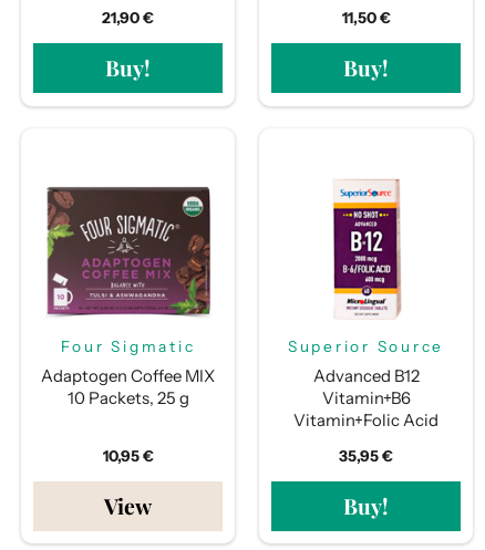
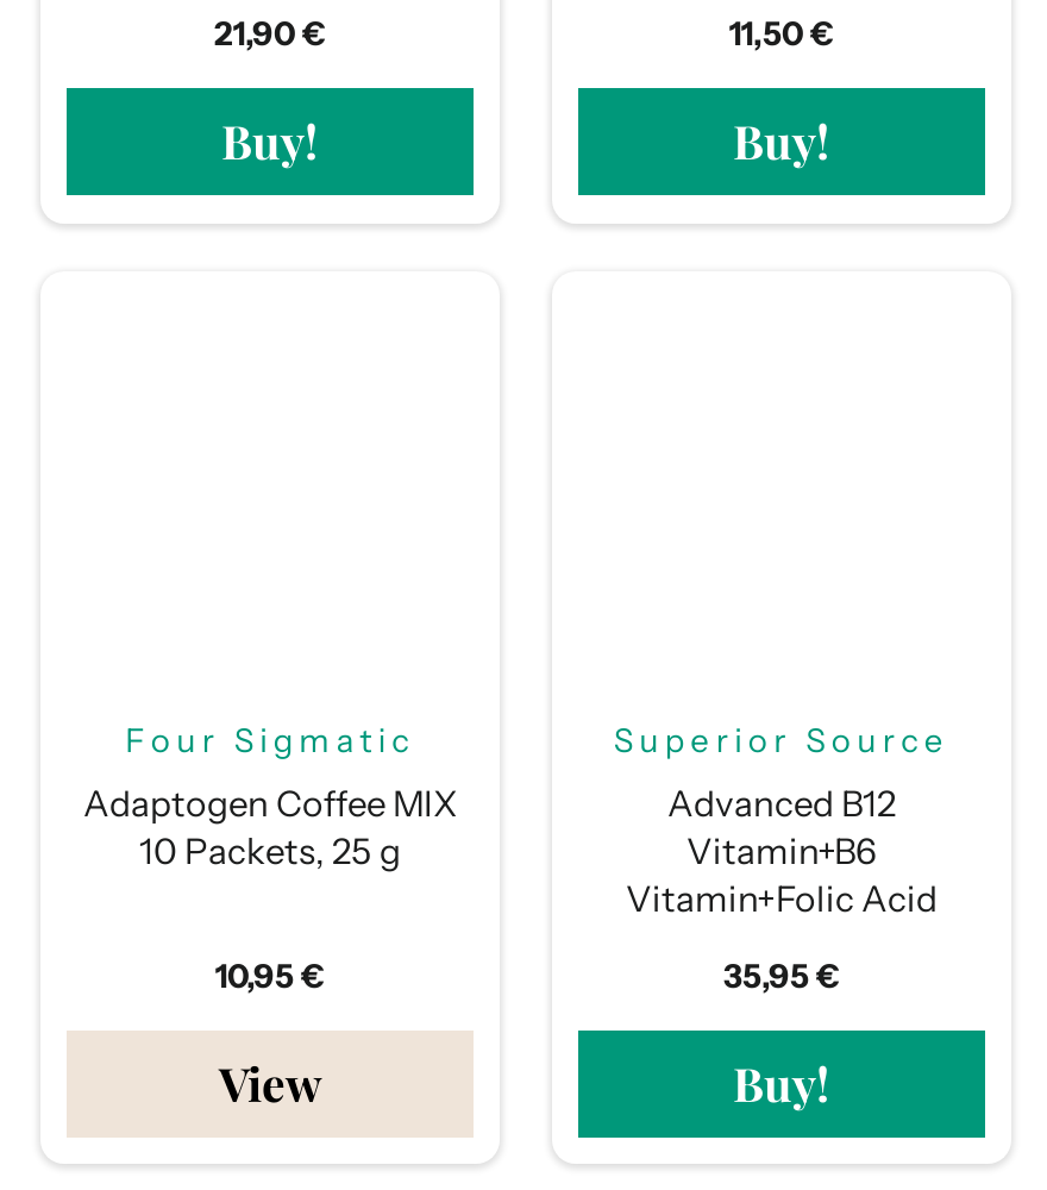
- [image]

- [image]
